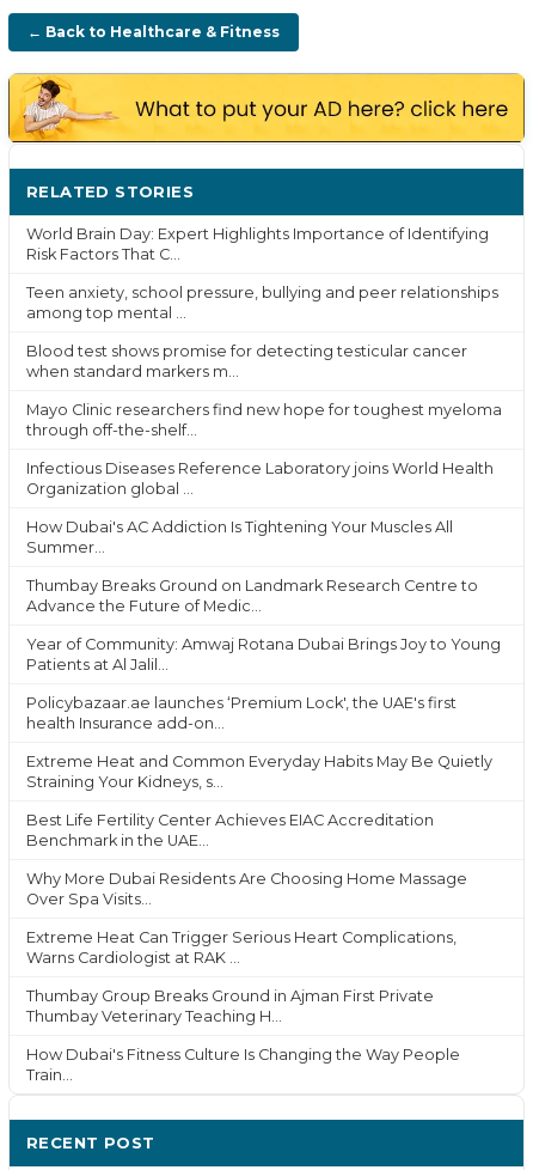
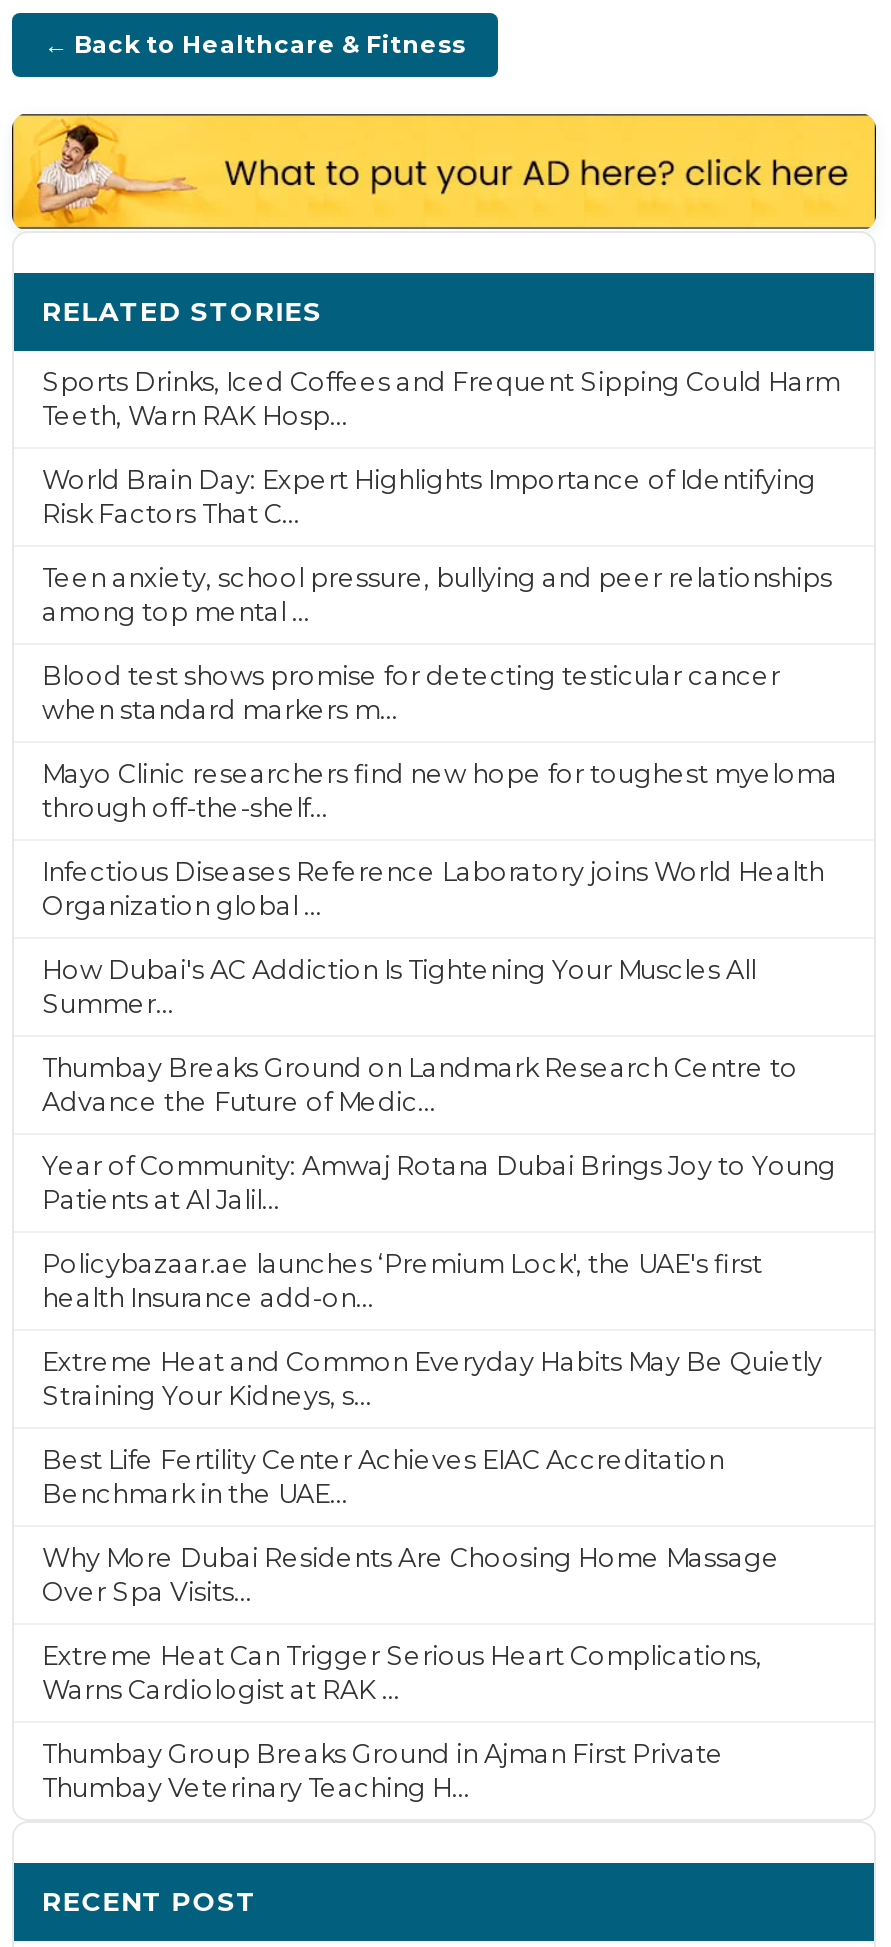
+ Sports Drinks, Iced Coffees and Frequent Sipping Could Harm
+ Teeth, Warn RAK Hosp...

moved down: World Brain Day: Expert Highlights Importance of Identifying | Risk Factors That C... | Teen anxiety, school pressure, bullying and peer relationships | ... | Thumbay Group Breaks Ground in Ajman First Private | Thumbay Veterinary Teaching H...

- How Dubai's Fitness Culture Is Changing the Way People
- Train...
